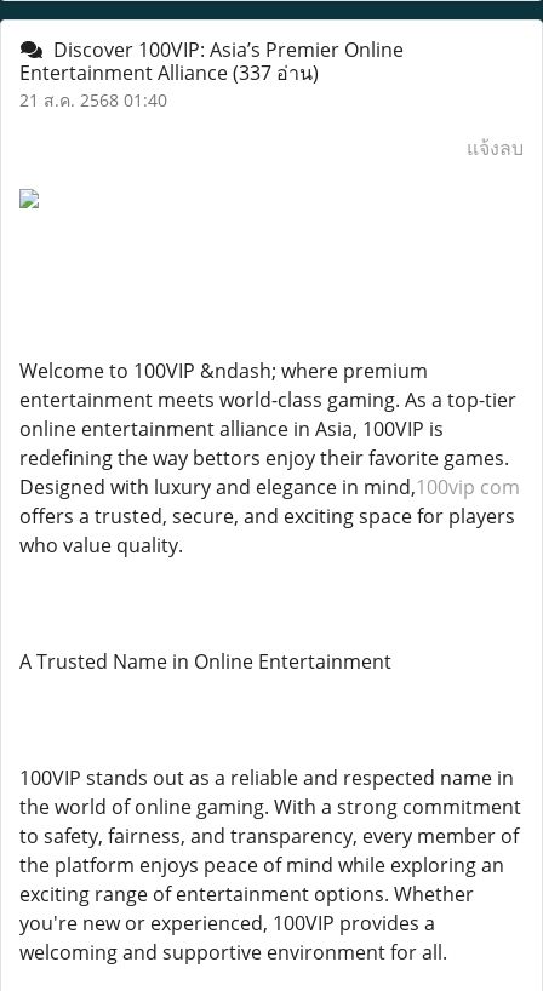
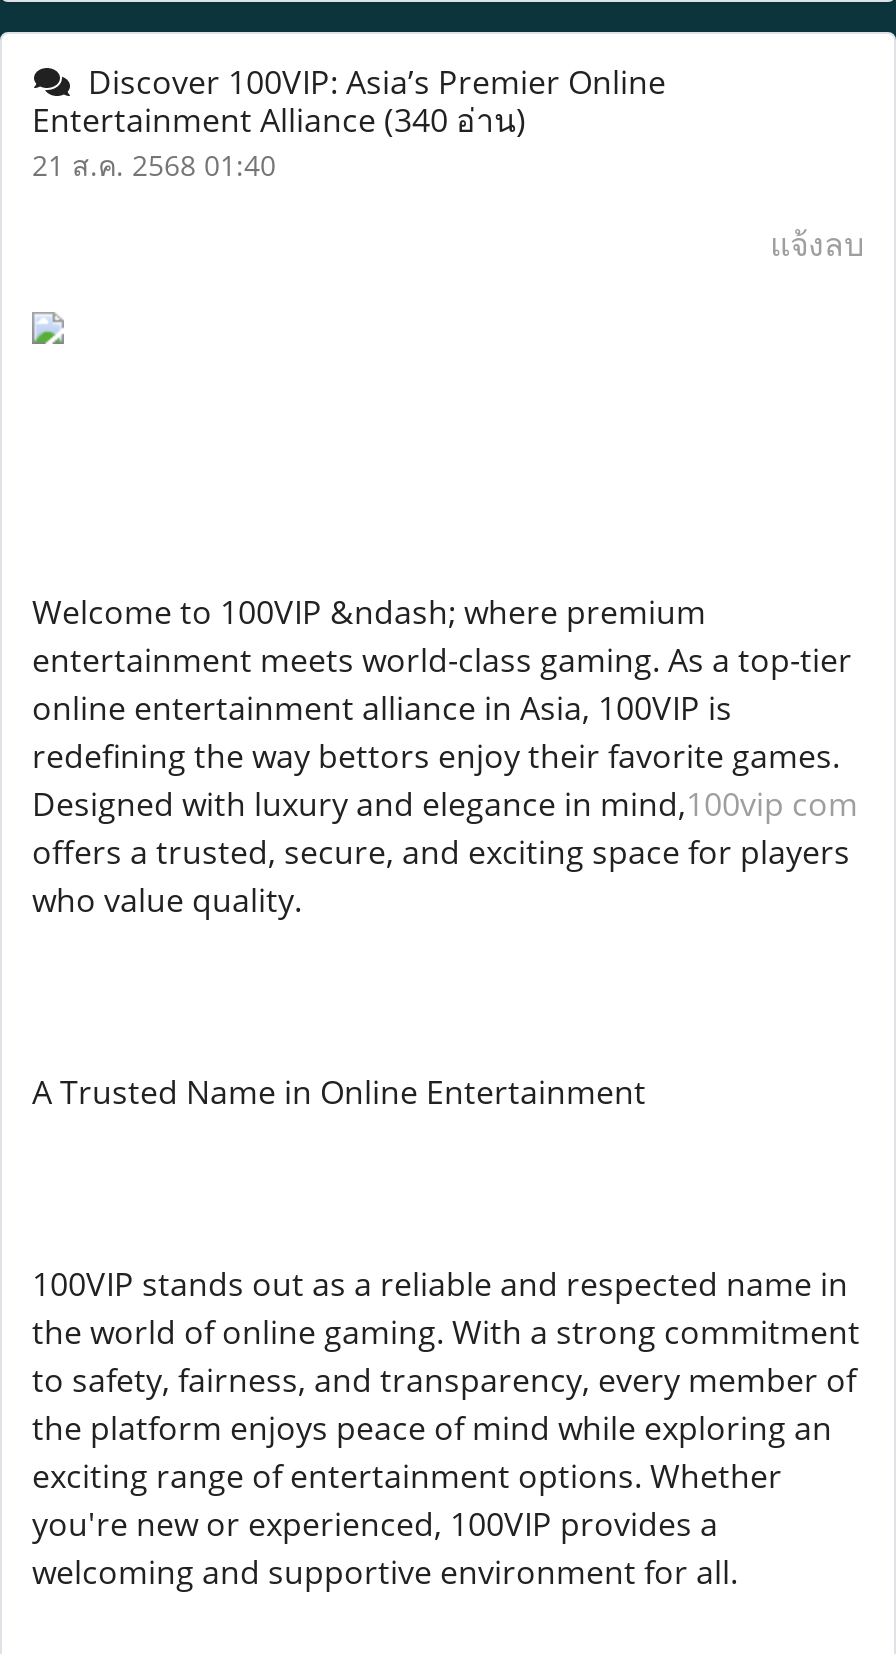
- Entertainment Alliance (337 อ่าน)
+ Entertainment Alliance (340 อ่าน)
